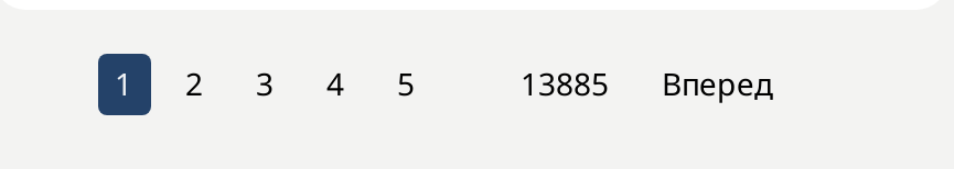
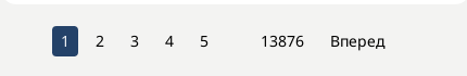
- 13885 Вперед
+ 13876 Вперед
